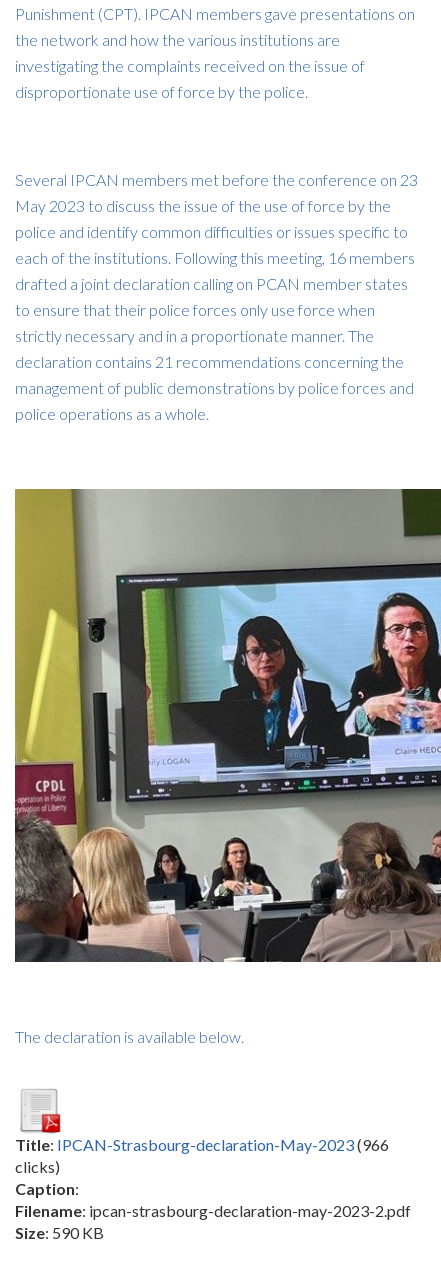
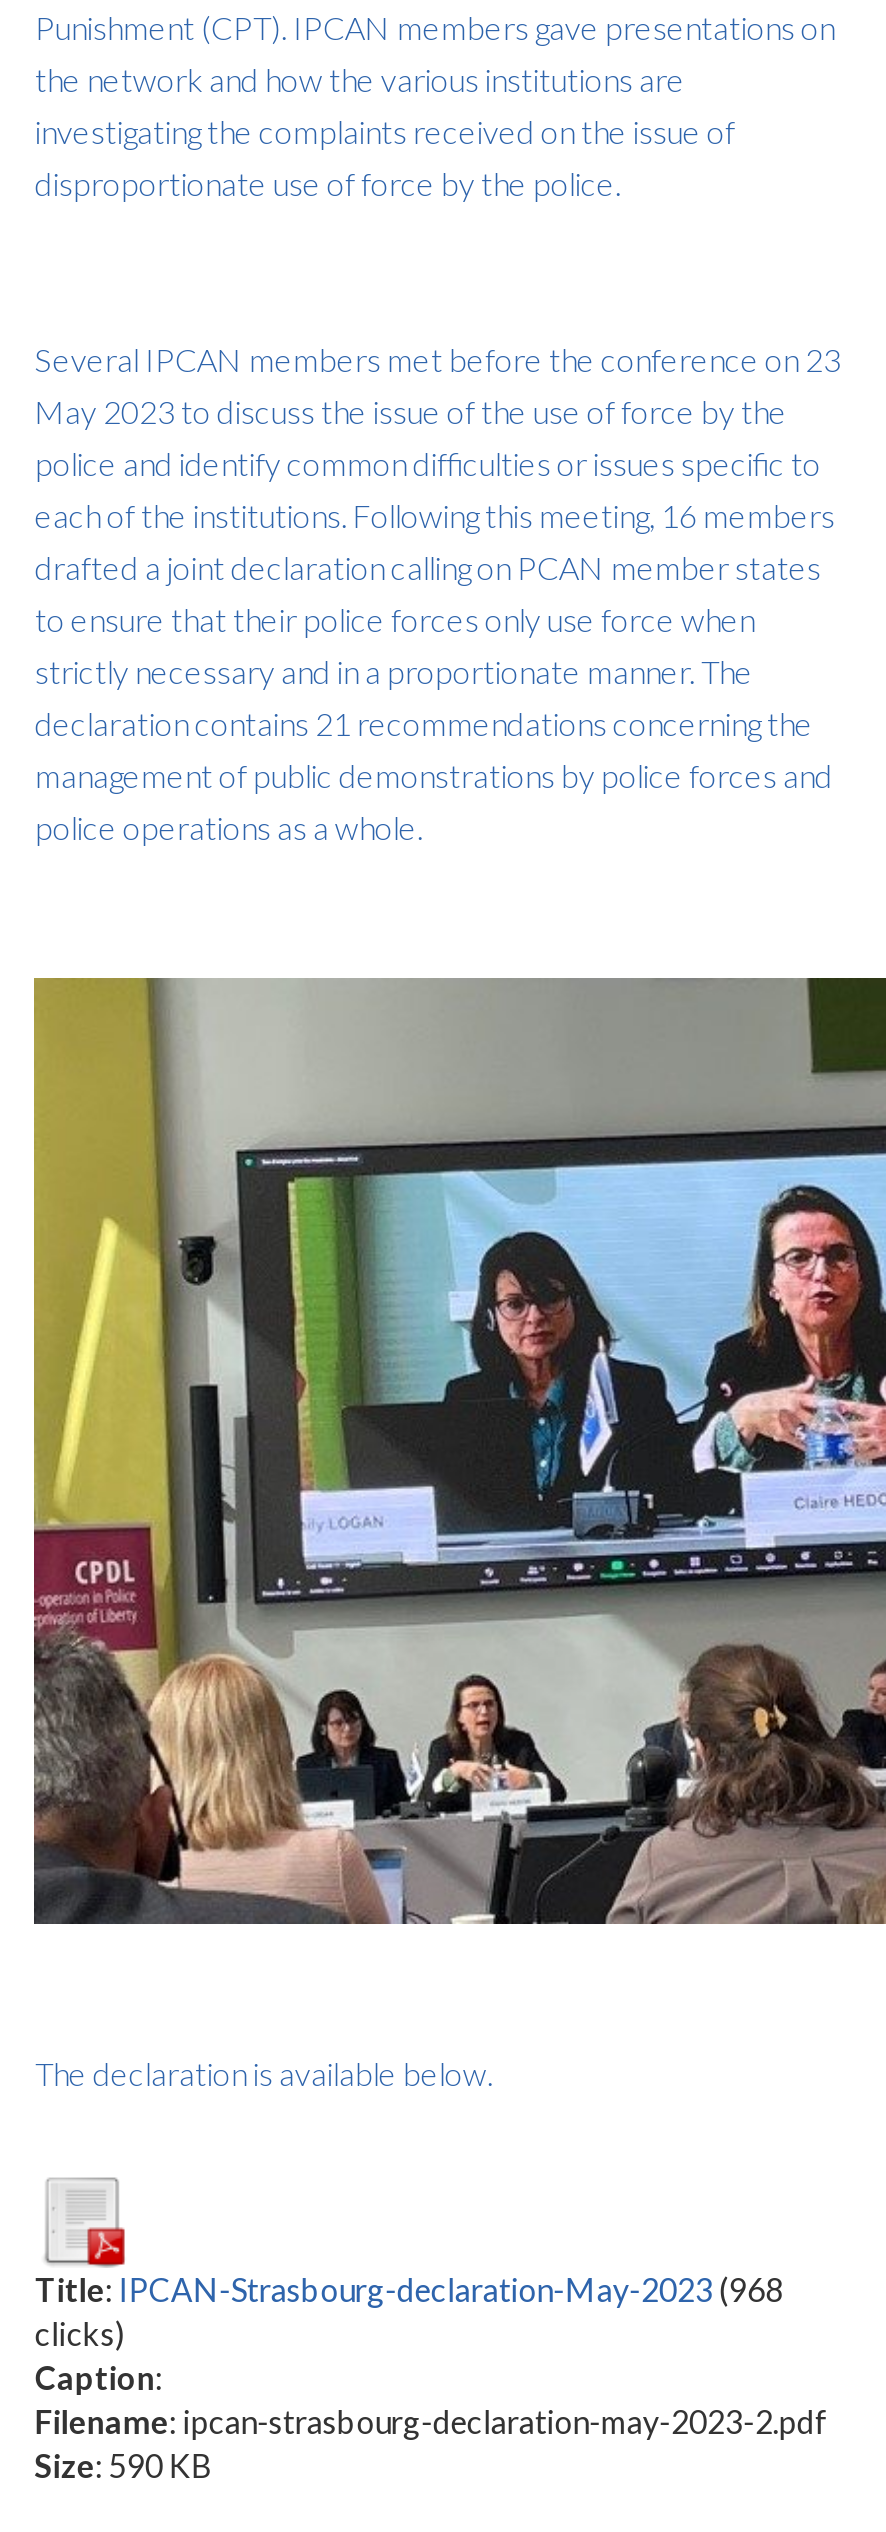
- Title: IPCAN-Strasbourg-declaration-May-2023 (966
+ Title: IPCAN-Strasbourg-declaration-May-2023 (968
